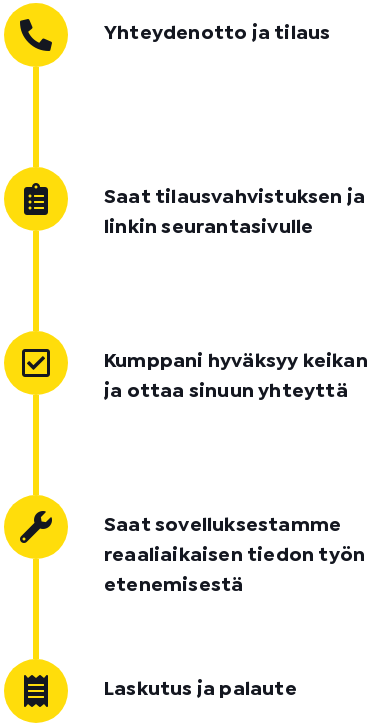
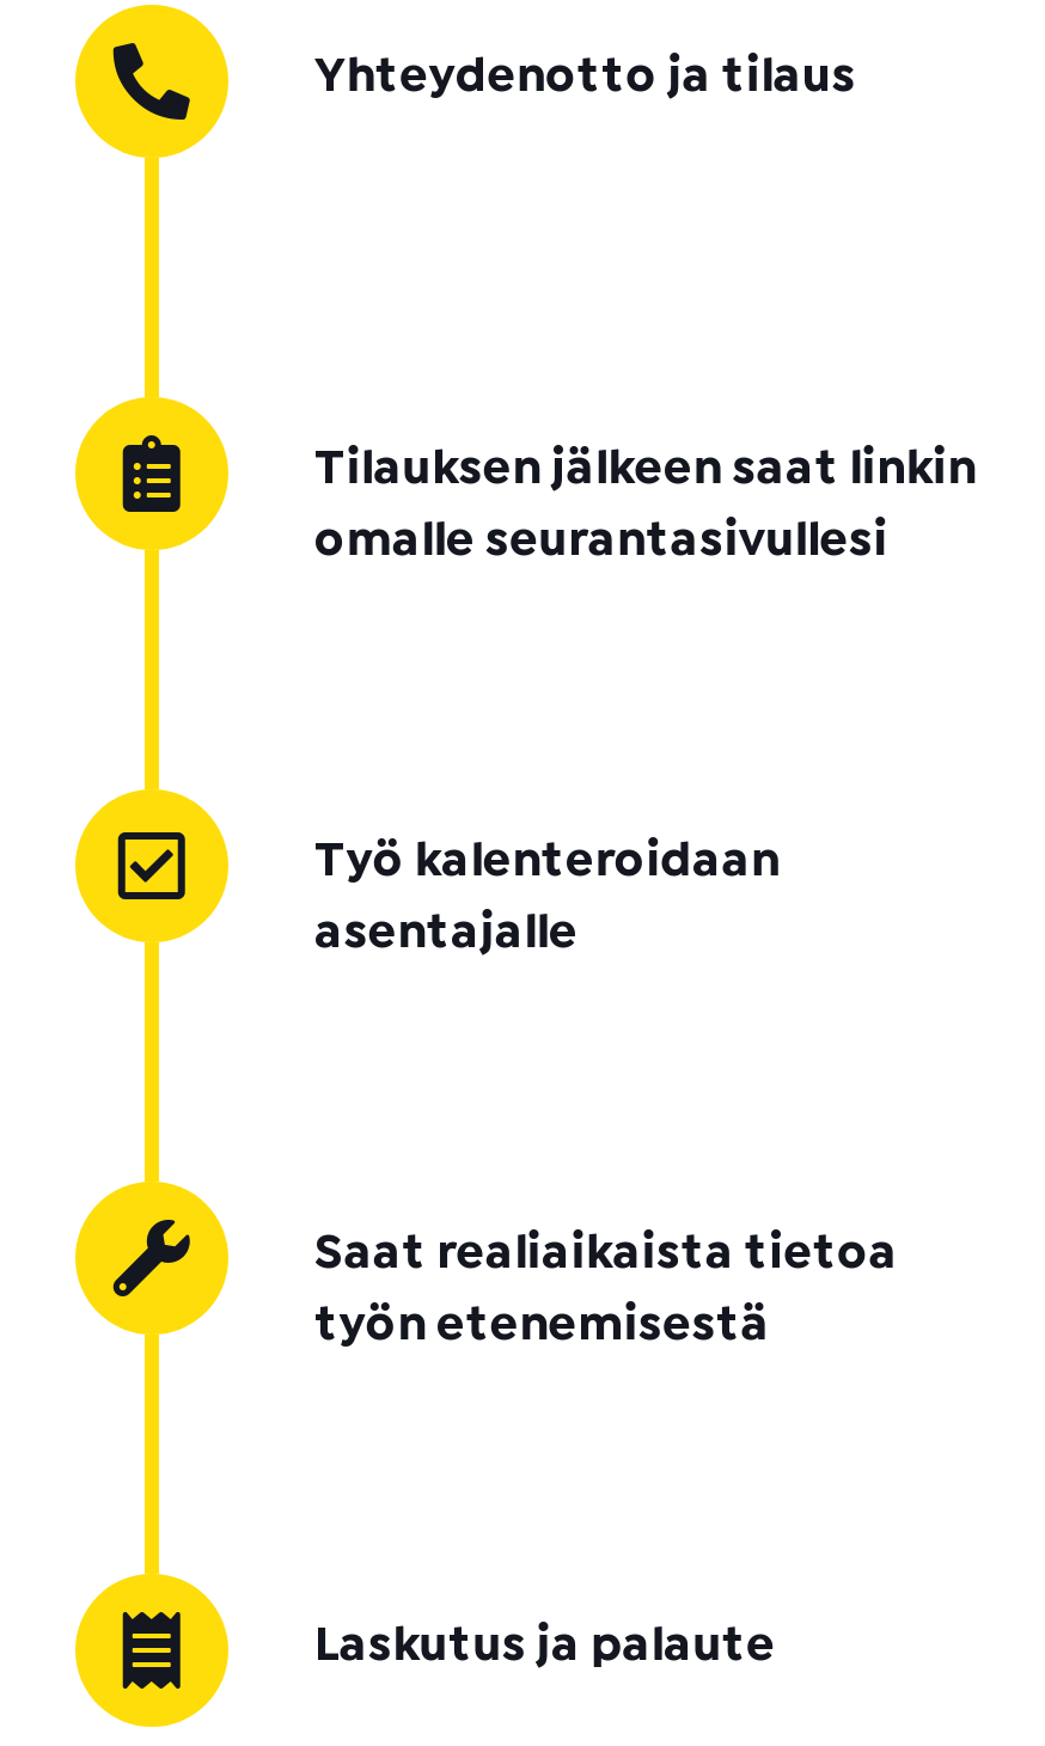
- Saat tilausvahvistuksen ja
- linkin seurantasivulle
+ Tilauksen jälkeen saat linkin
+ omalle seurantasivullesi

- Kumppani hyväksyy keikan
- ja ottaa sinuun yhteyttä
+ Työ kalenteroidaan
+ asentajalle

- Saat sovelluksestamme
- reaaliaikaisen tiedon työn
- etenemisestä
+ Saat realiaikaista tietoa
+ työn etenemisestä
